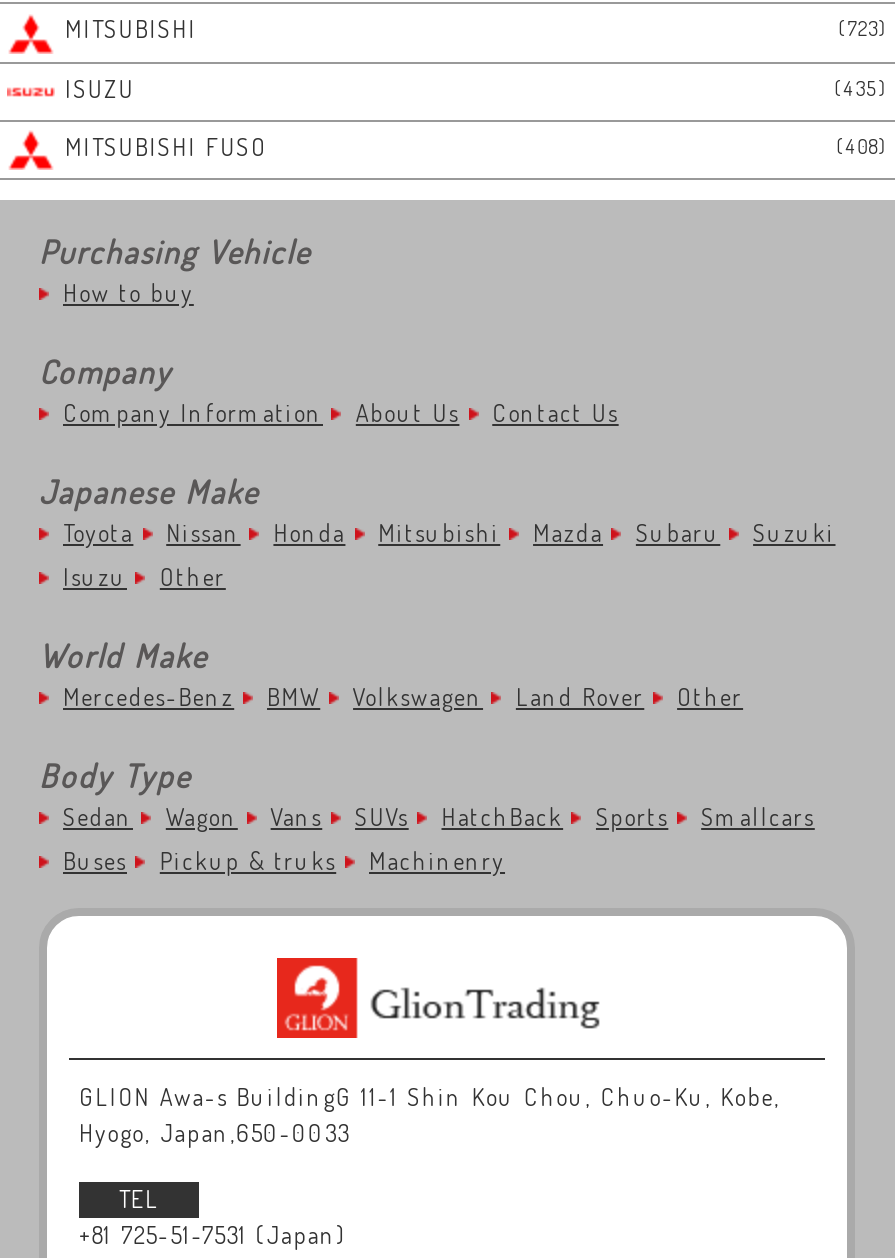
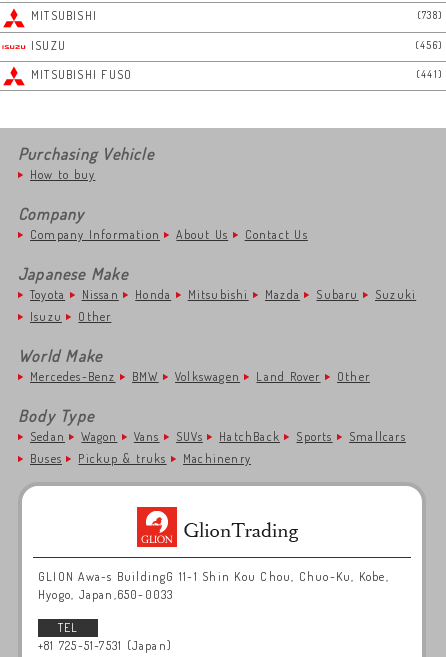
- (723)
+ (738)

- (435)
+ (456)

- (408)
+ (441)
